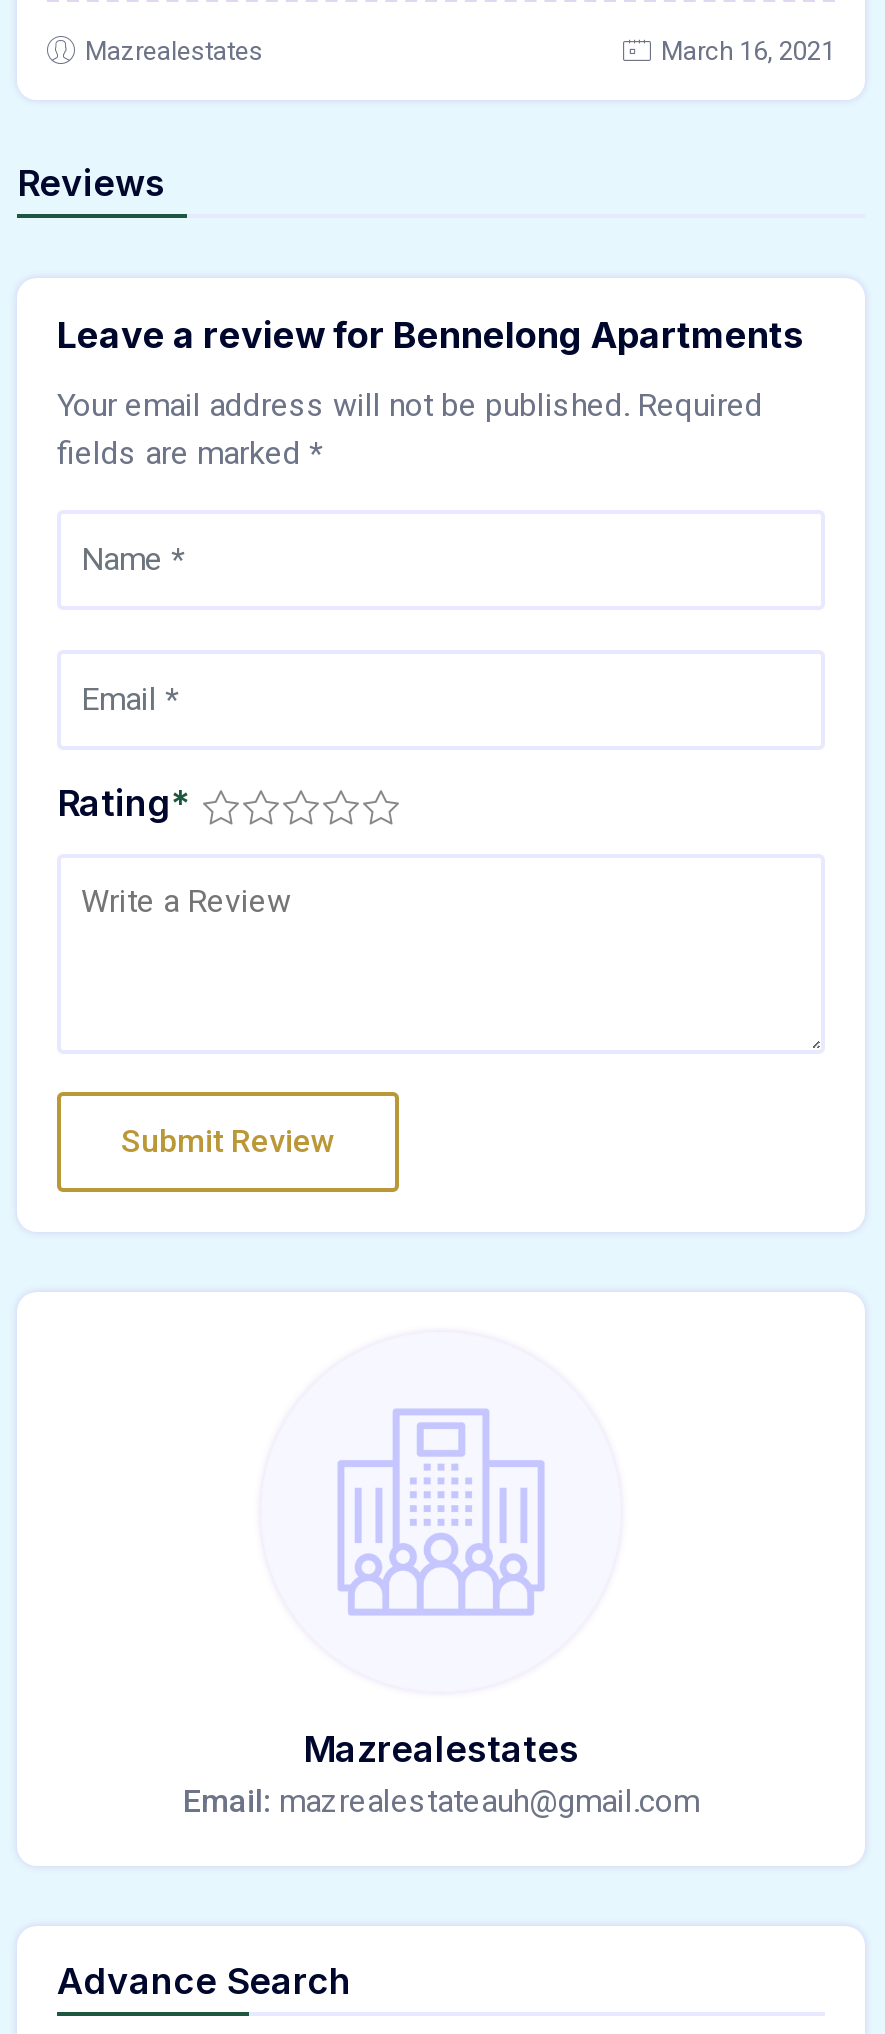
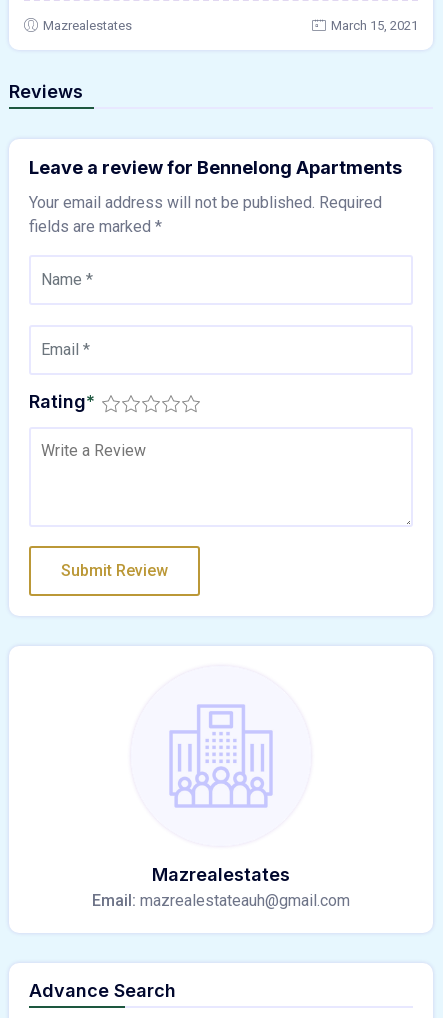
- March 16, 2021
+ March 15, 2021
